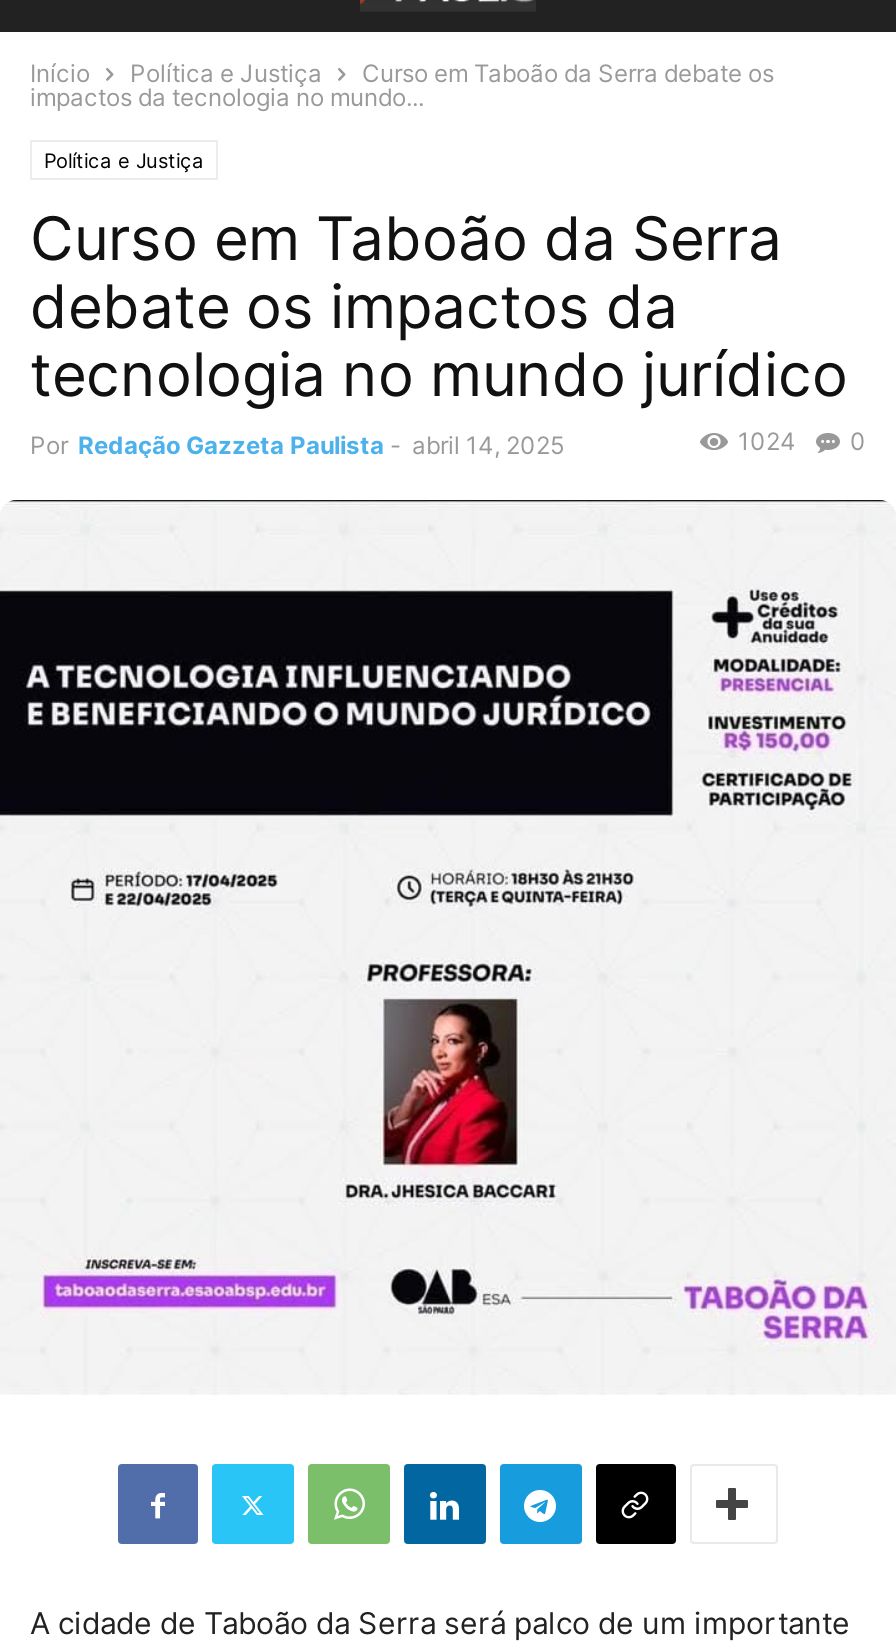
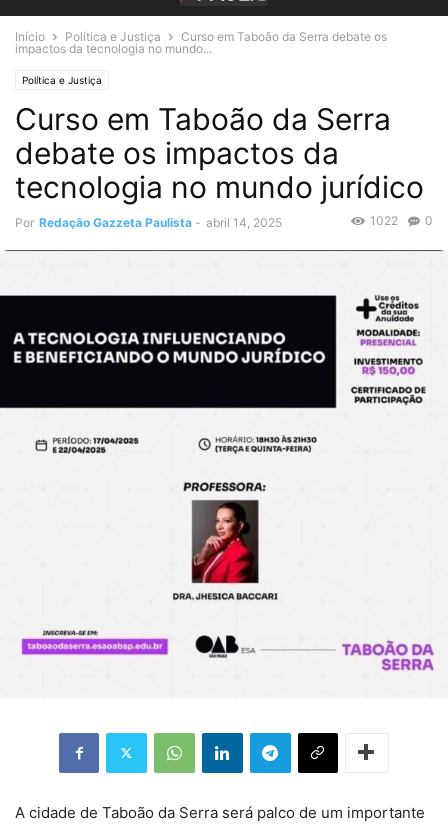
- 1024 0
+ 1022 0
